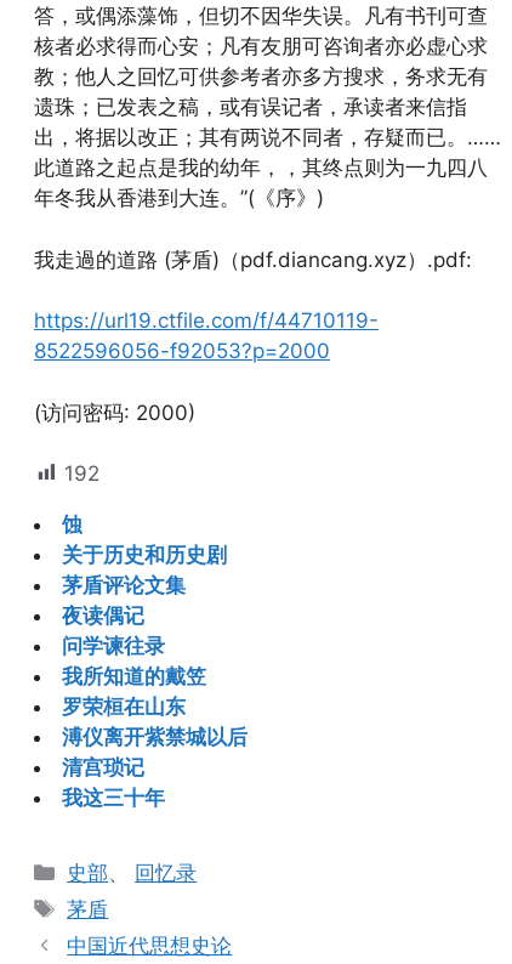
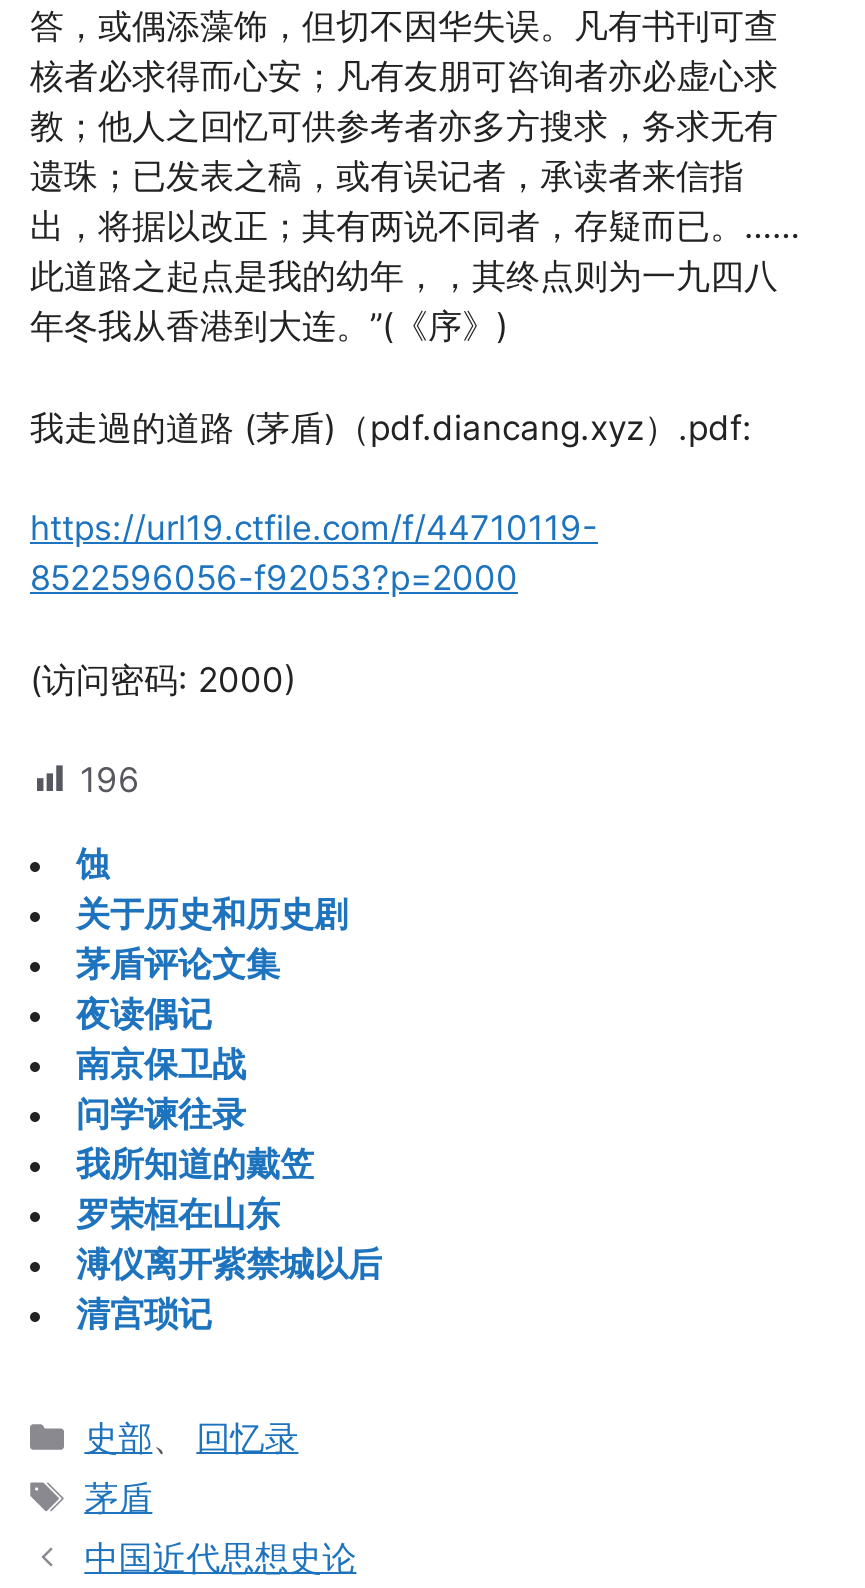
- 192
+ 196

+ 南京保卫战

moved down: 问学谏往录 | 我所知道的戴笠 | 罗荣桓在山东 | 溥仪离开紫禁城以后 | 清宫琐记

- 我这三十年
